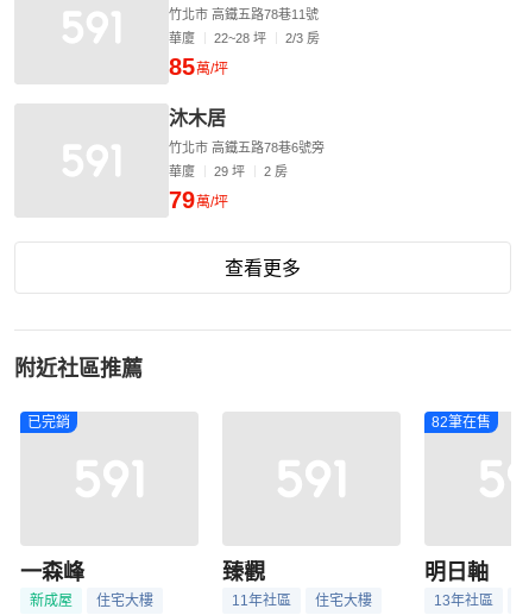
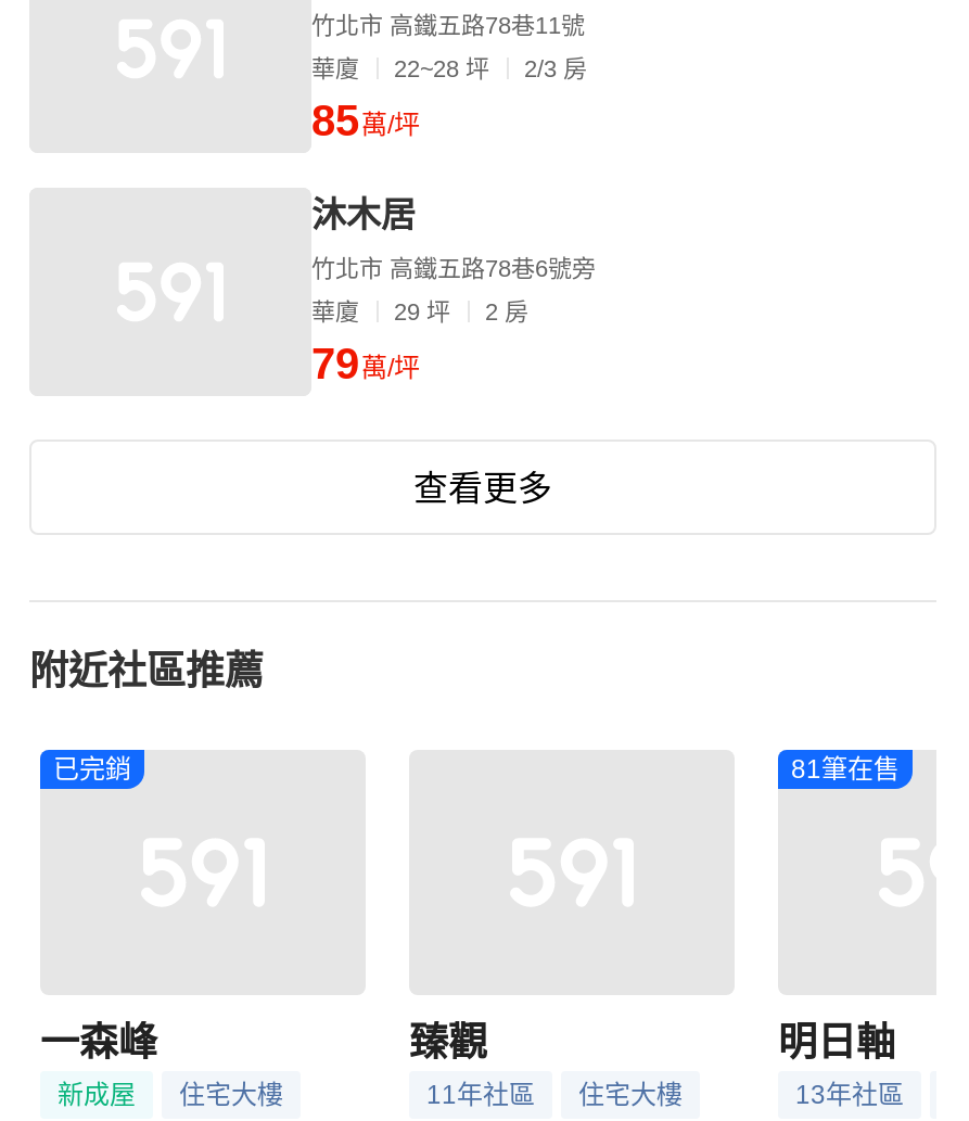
- 82筆在售
+ 81筆在售
